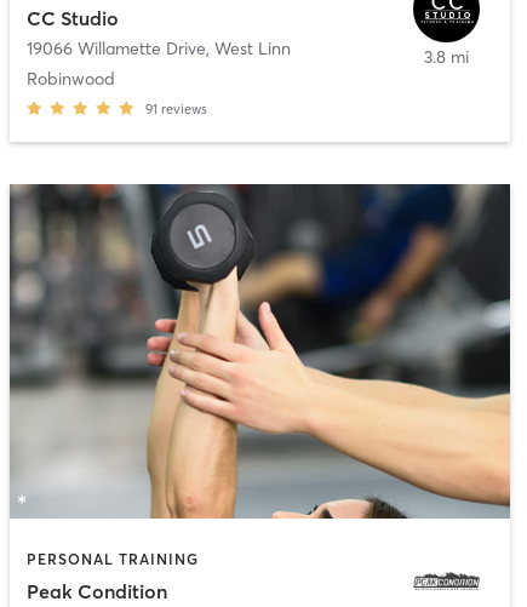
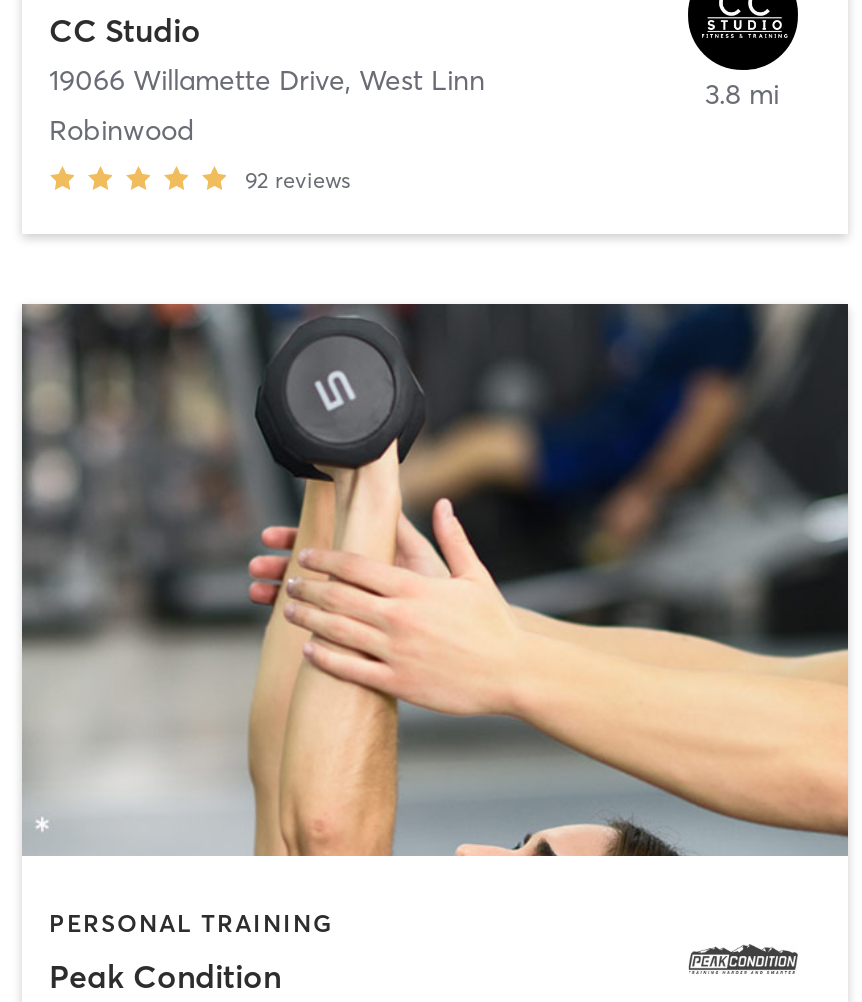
- 91 reviews
+ 92 reviews
